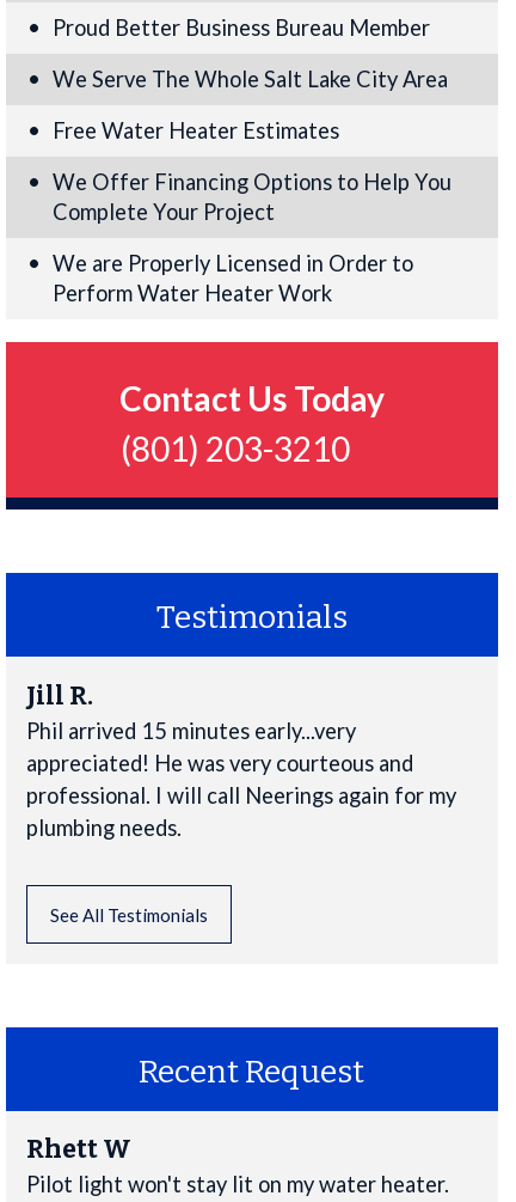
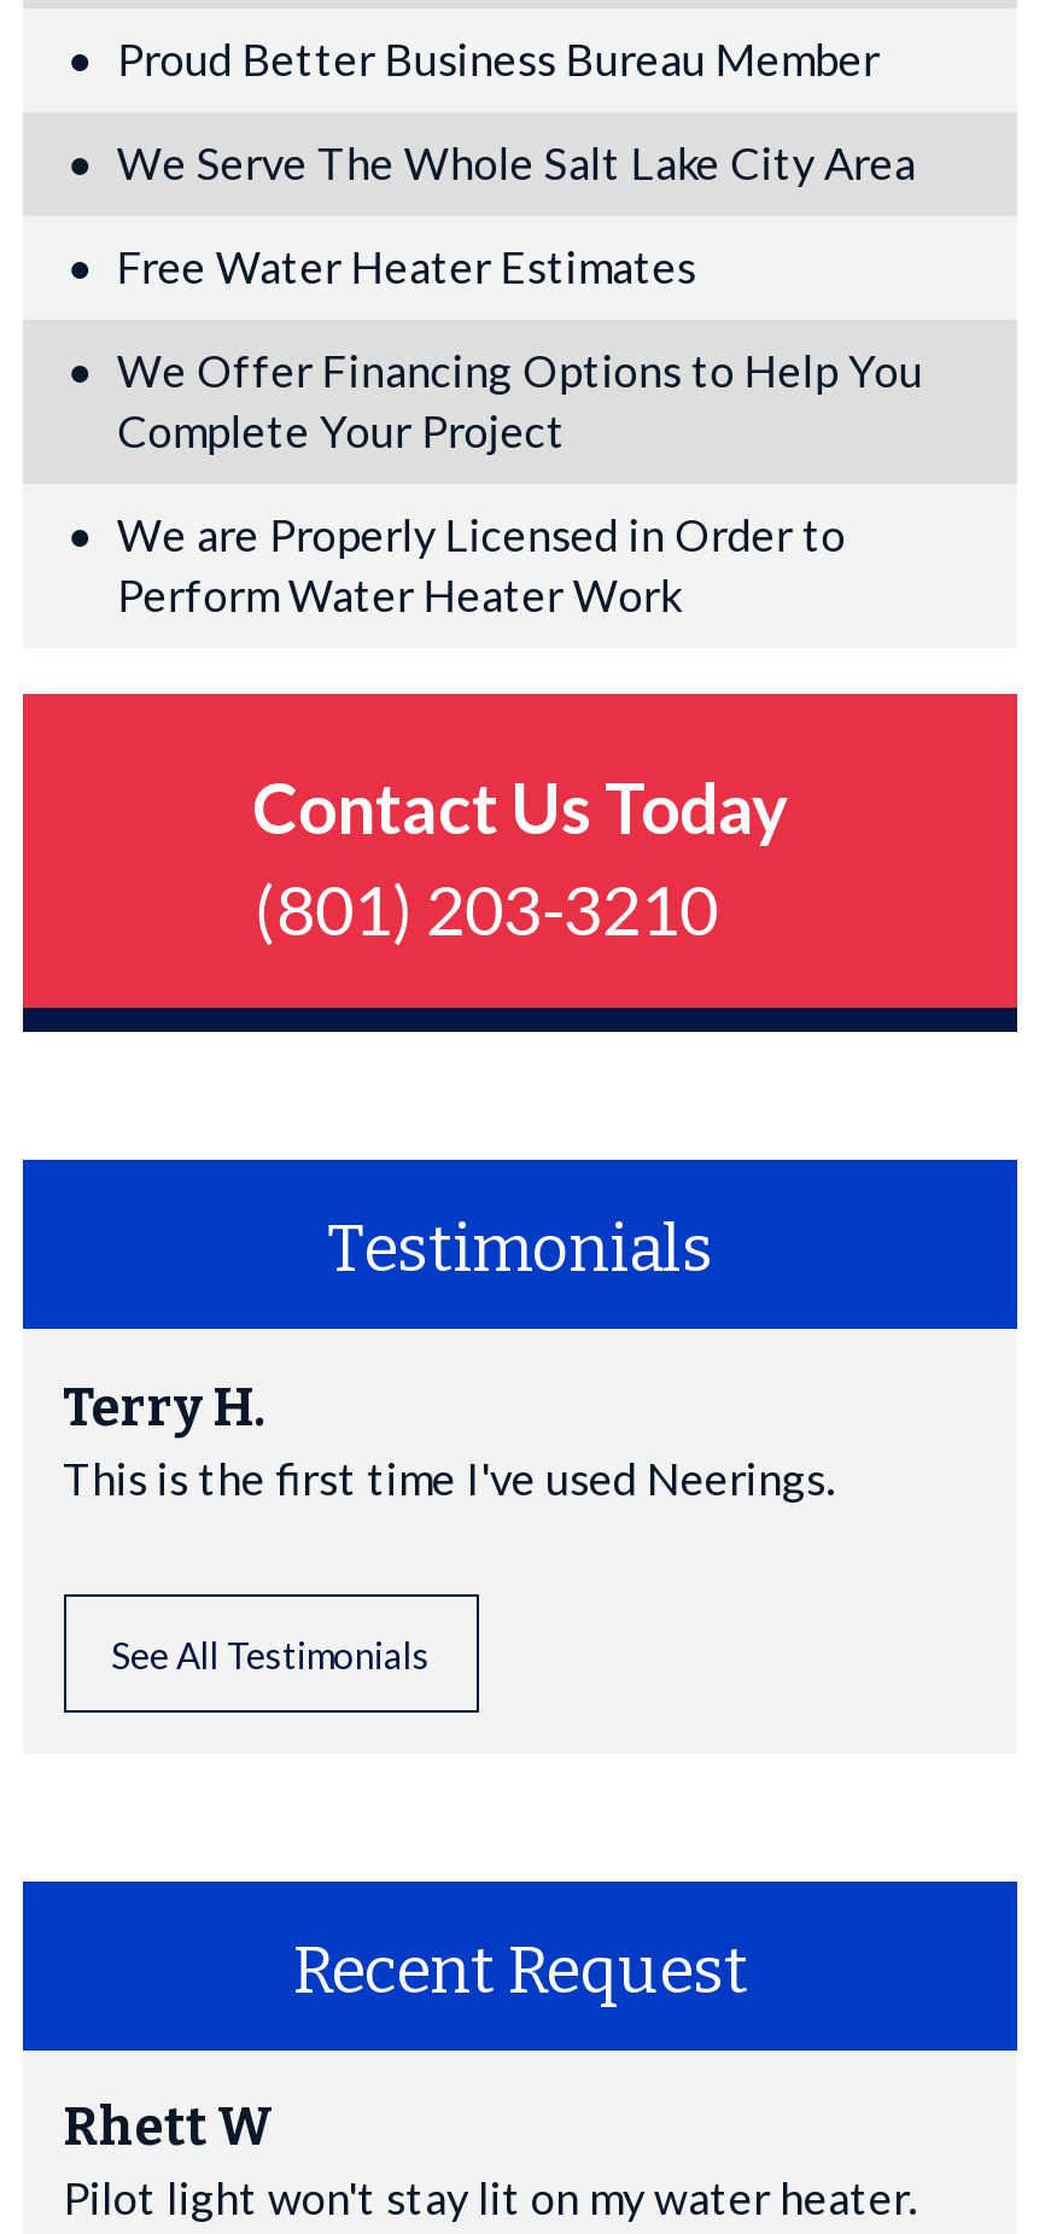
- Jill R.
- Phil arrived 15 minutes early...very
- appreciated! He was very courteous and
- professional. I will call Neerings again for my
- plumbing needs.
+ Terry H.
+ This is the first time I've used Neerings.
